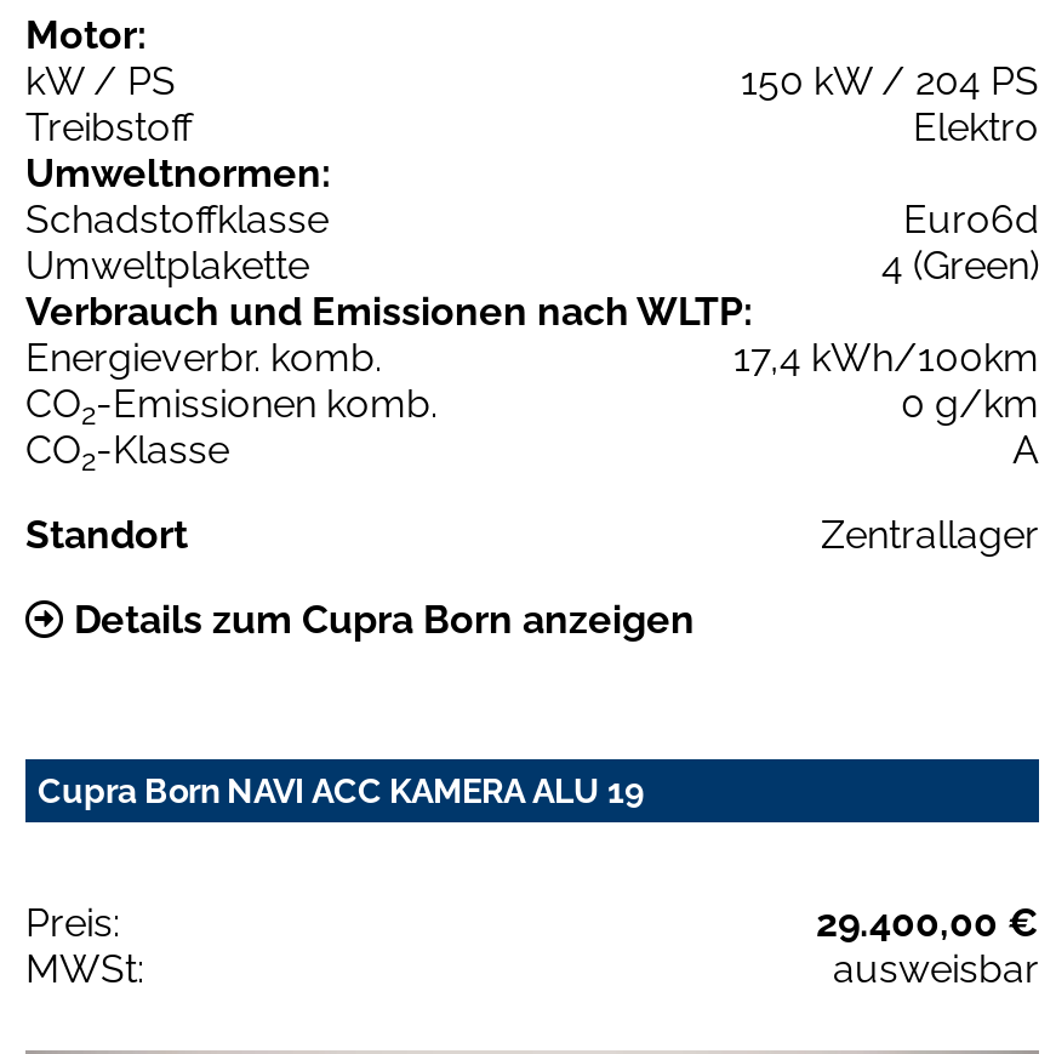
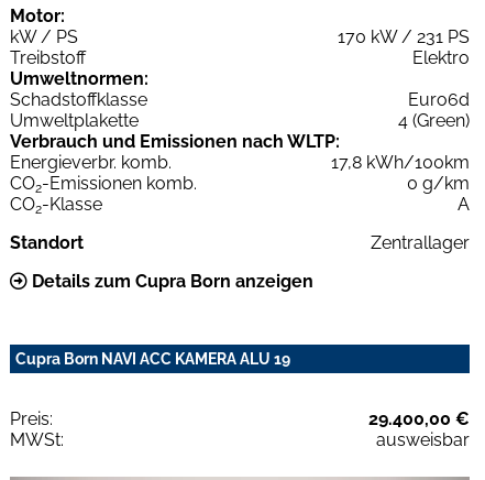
- 150 kW / 204 PS
+ 170 kW / 231 PS

- 17,4 kWh/100km
+ 17,8 kWh/100km
